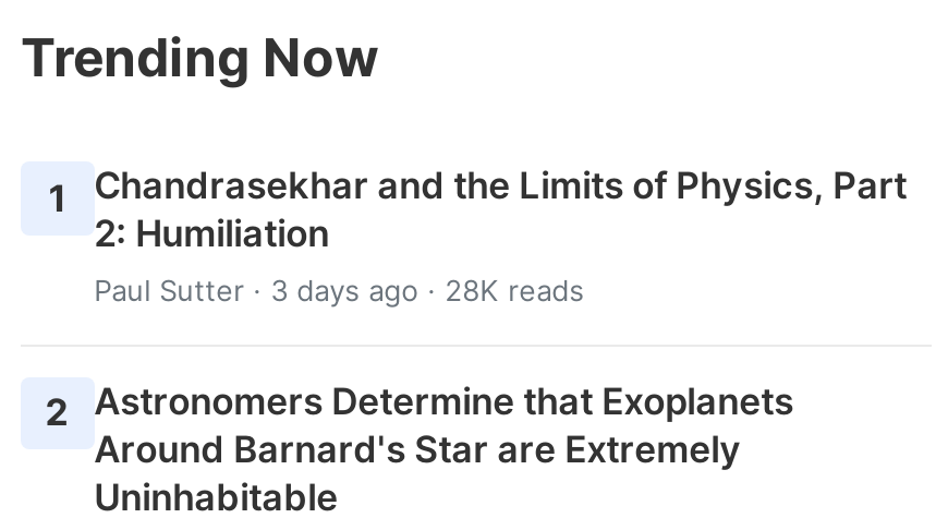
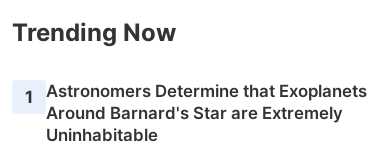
- Chandrasekhar and the Limits of Physics, Part
- 2: Humiliation
- Paul Sutter · 3 days ago · 28K reads
- 2 Astronomers Determine that Exoplanets
+ Astronomers Determine that Exoplanets
